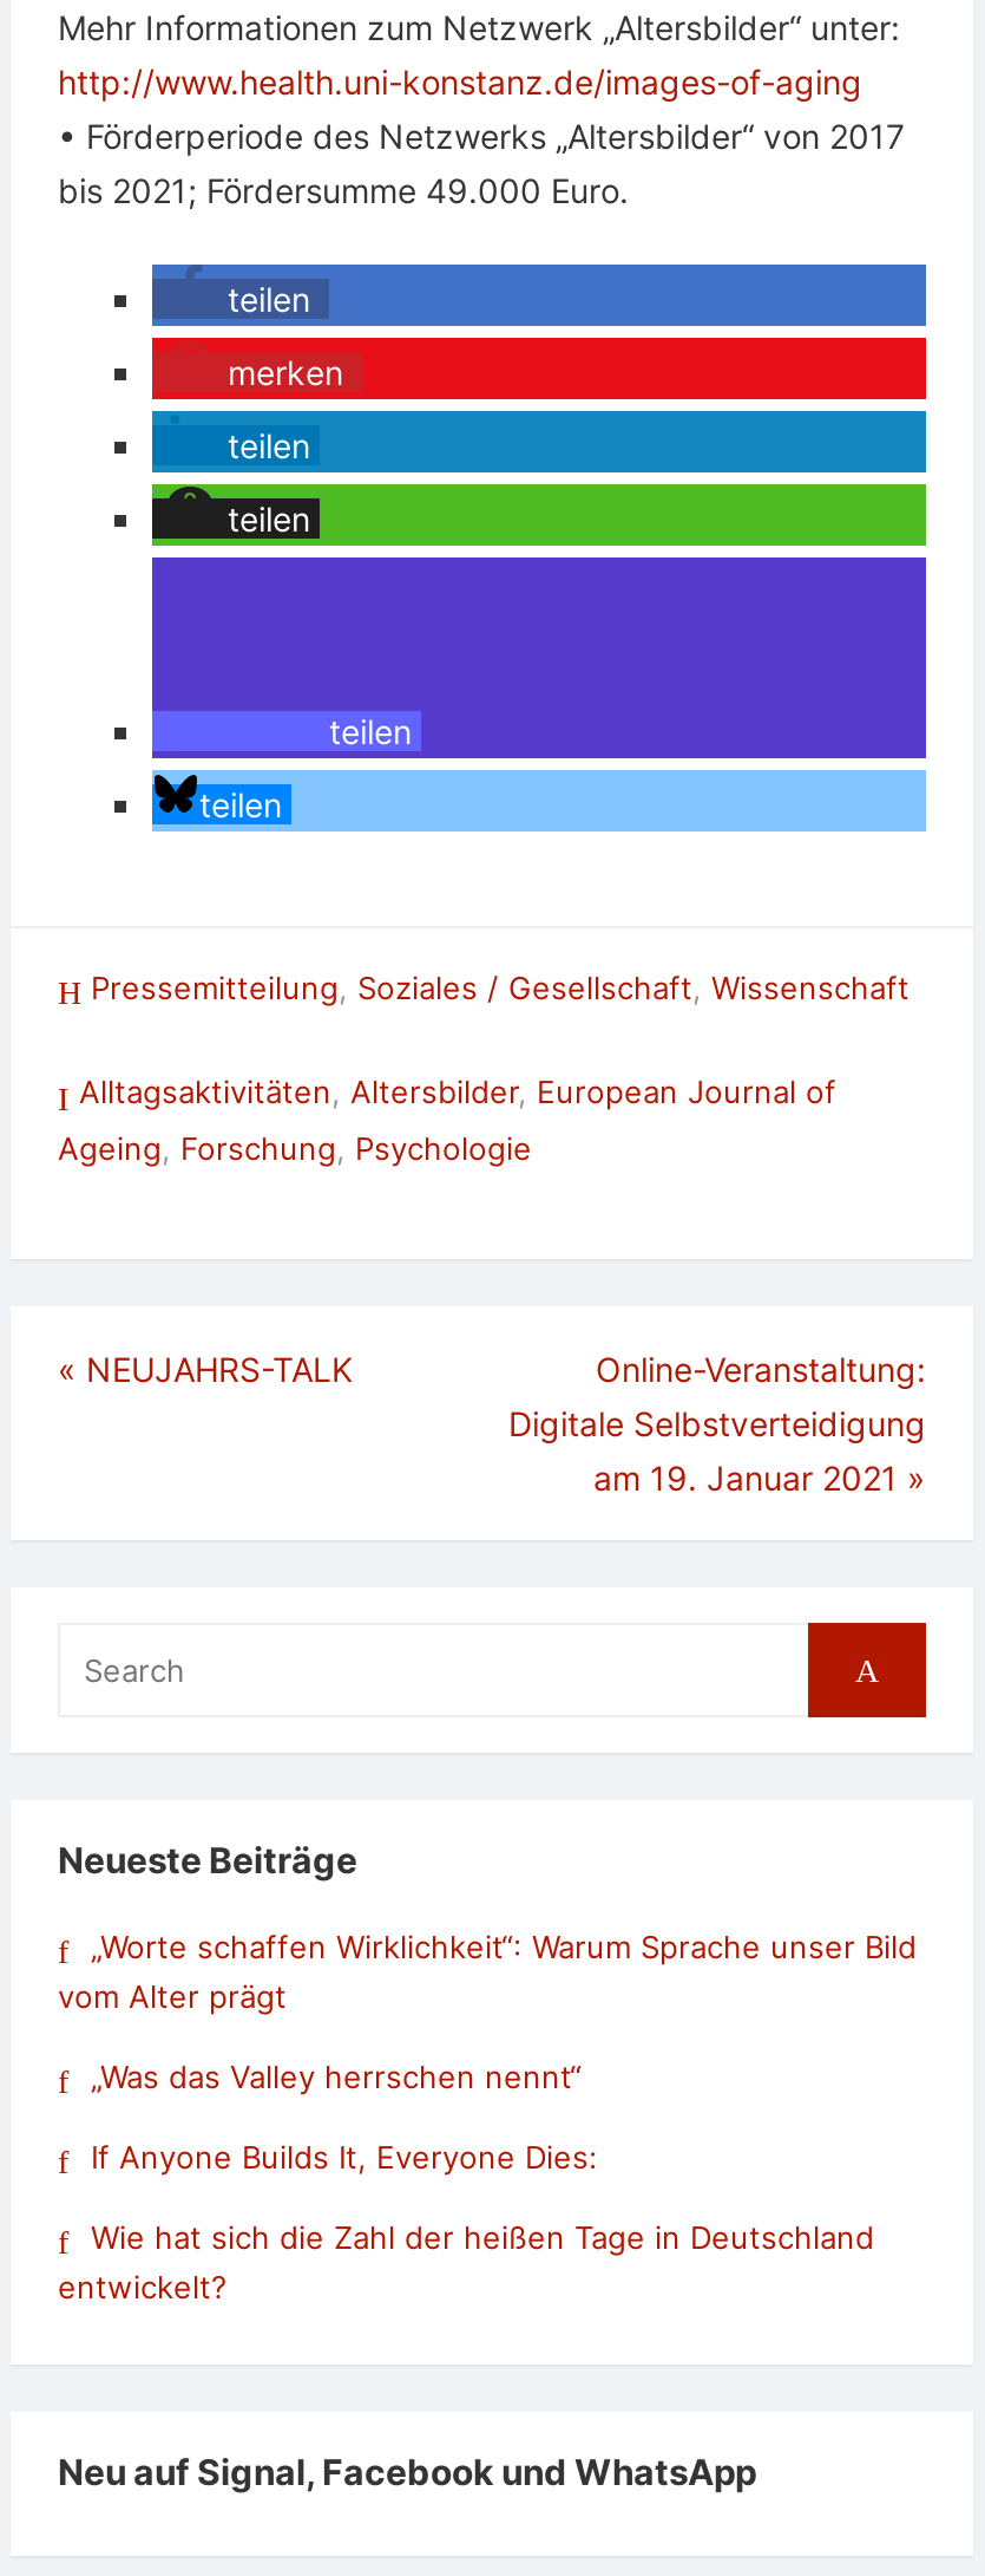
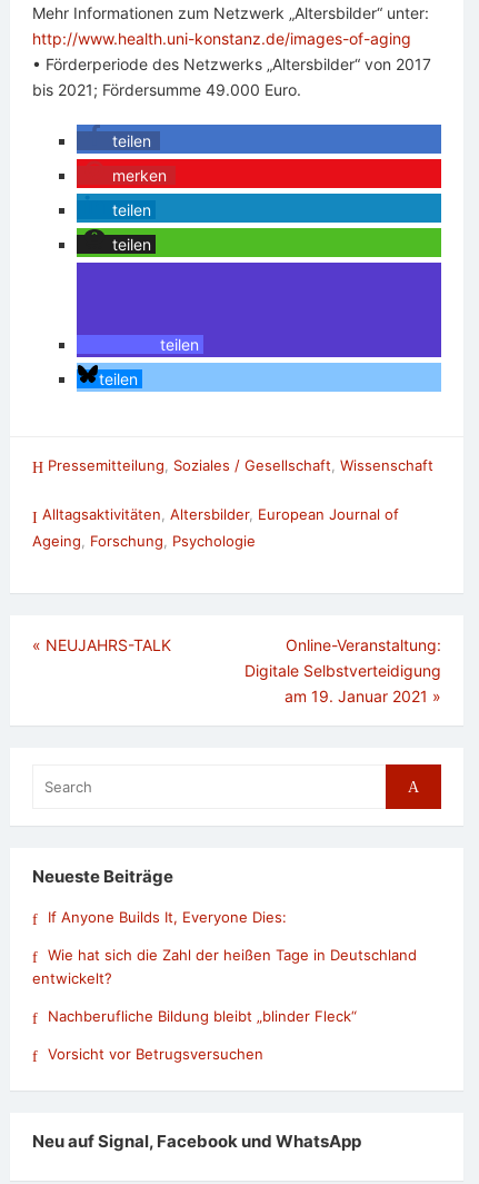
- „Worte schaffen Wirklichkeit“: Warum Sprache unser Bild
- vom Alter prägt
- „Was das Valley herrschen nennt“

moved up: If Anyone Builds It, Everyone Dies: | Wie hat sich die Zahl der heißen Tage in Deutschland | entwickelt?

+ Nachberufliche Bildung bleibt „blinder Fleck“
+ Vorsicht vor Betrugsversuchen
